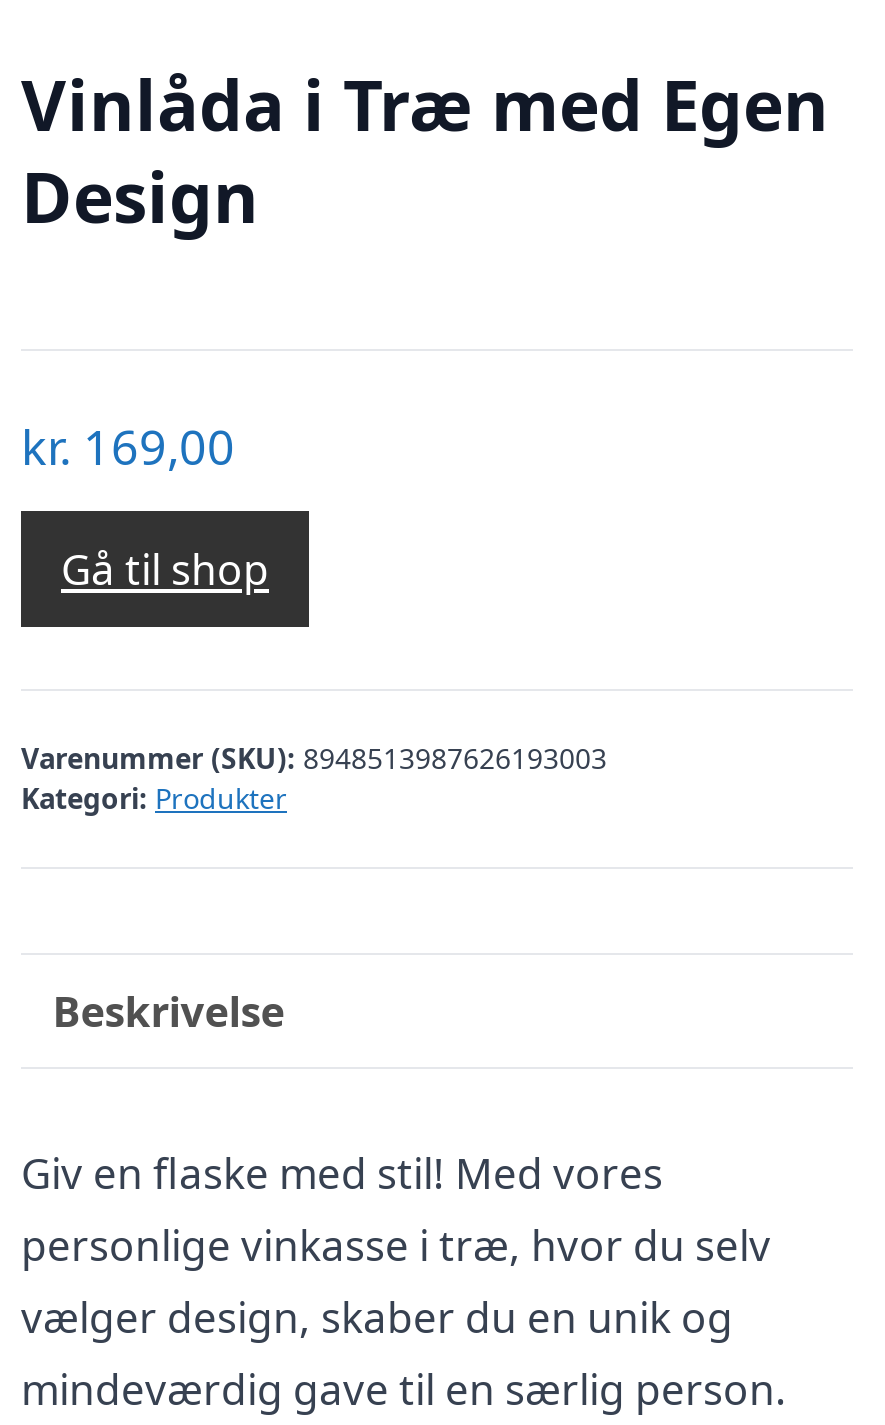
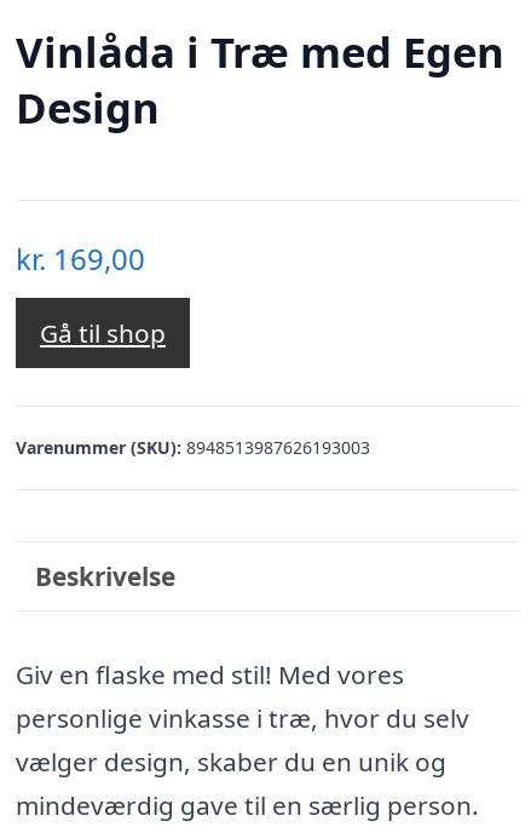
- Kategori: Produkter
